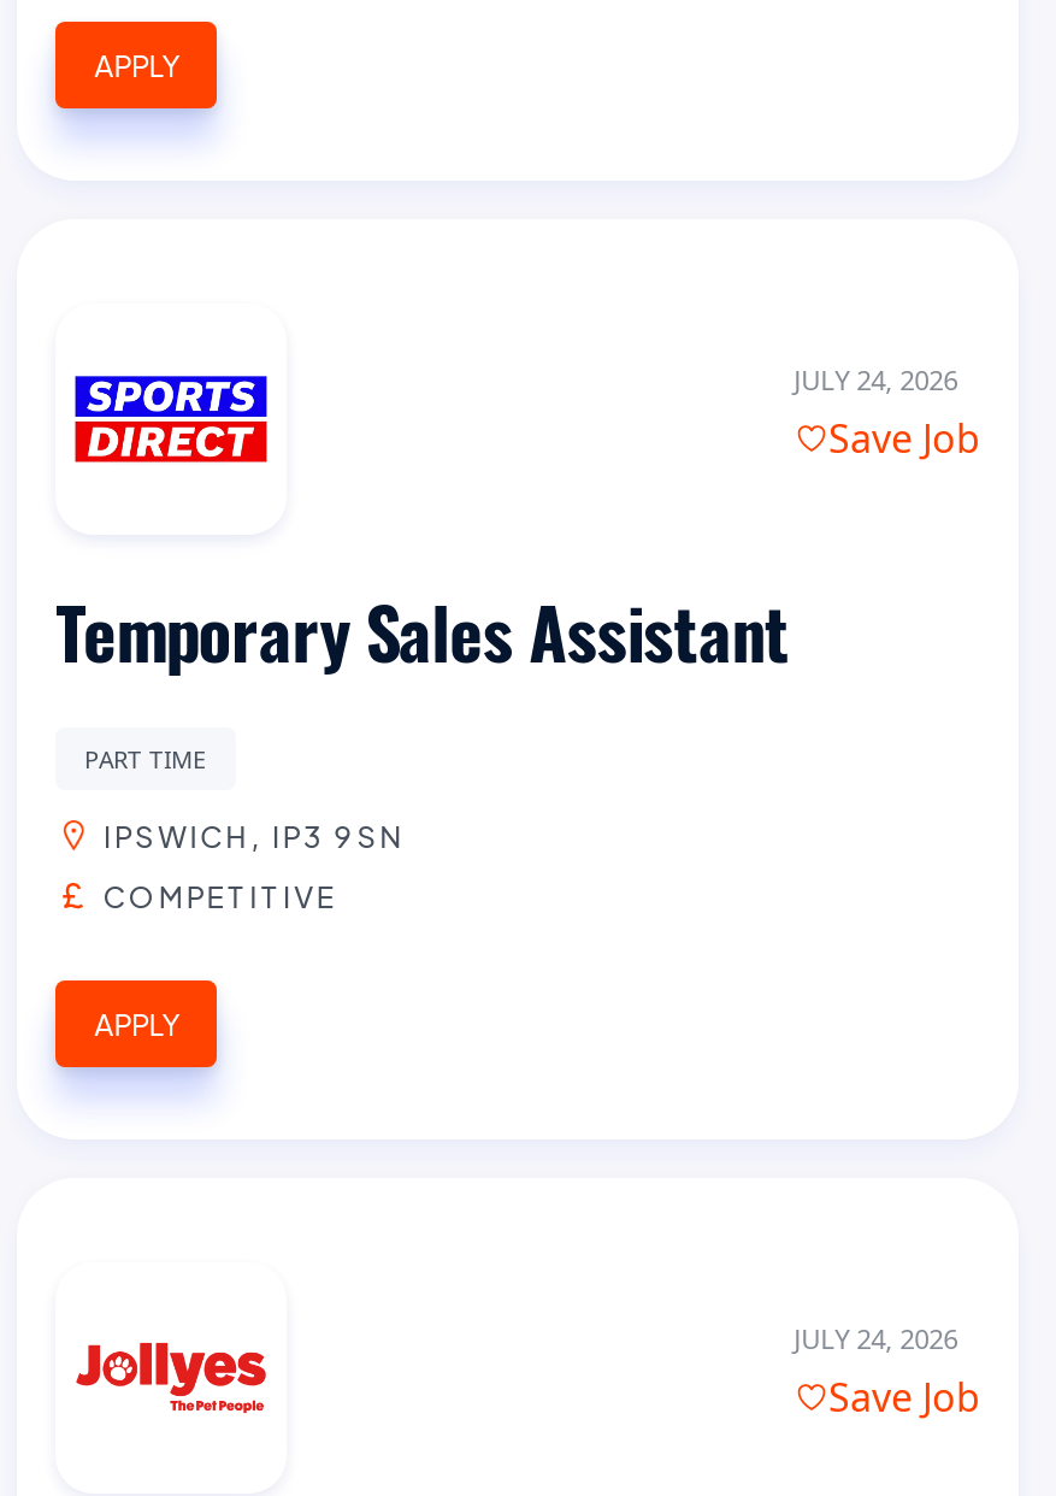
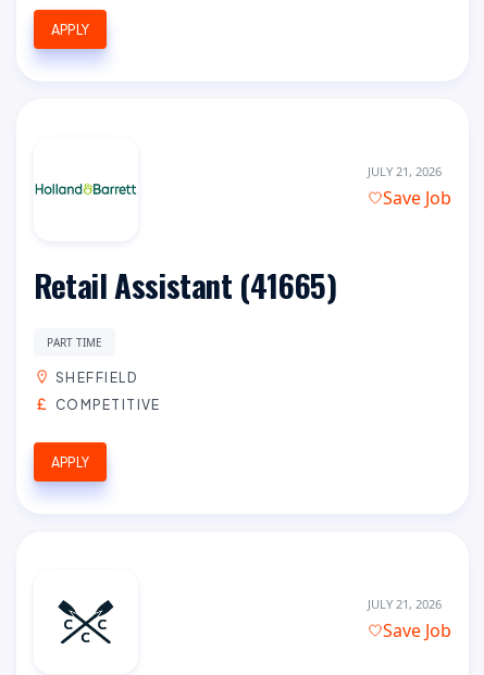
- [image]
+ [image]

- JULY 24, 2026
+ JULY 21, 2026

- Temporary Sales Assistant
+ Retail Assistant (41665)

- IPSWICH, IP3 9SN
+ SHEFFIELD

- [image]
+ [image]

- JULY 24, 2026
+ JULY 21, 2026
